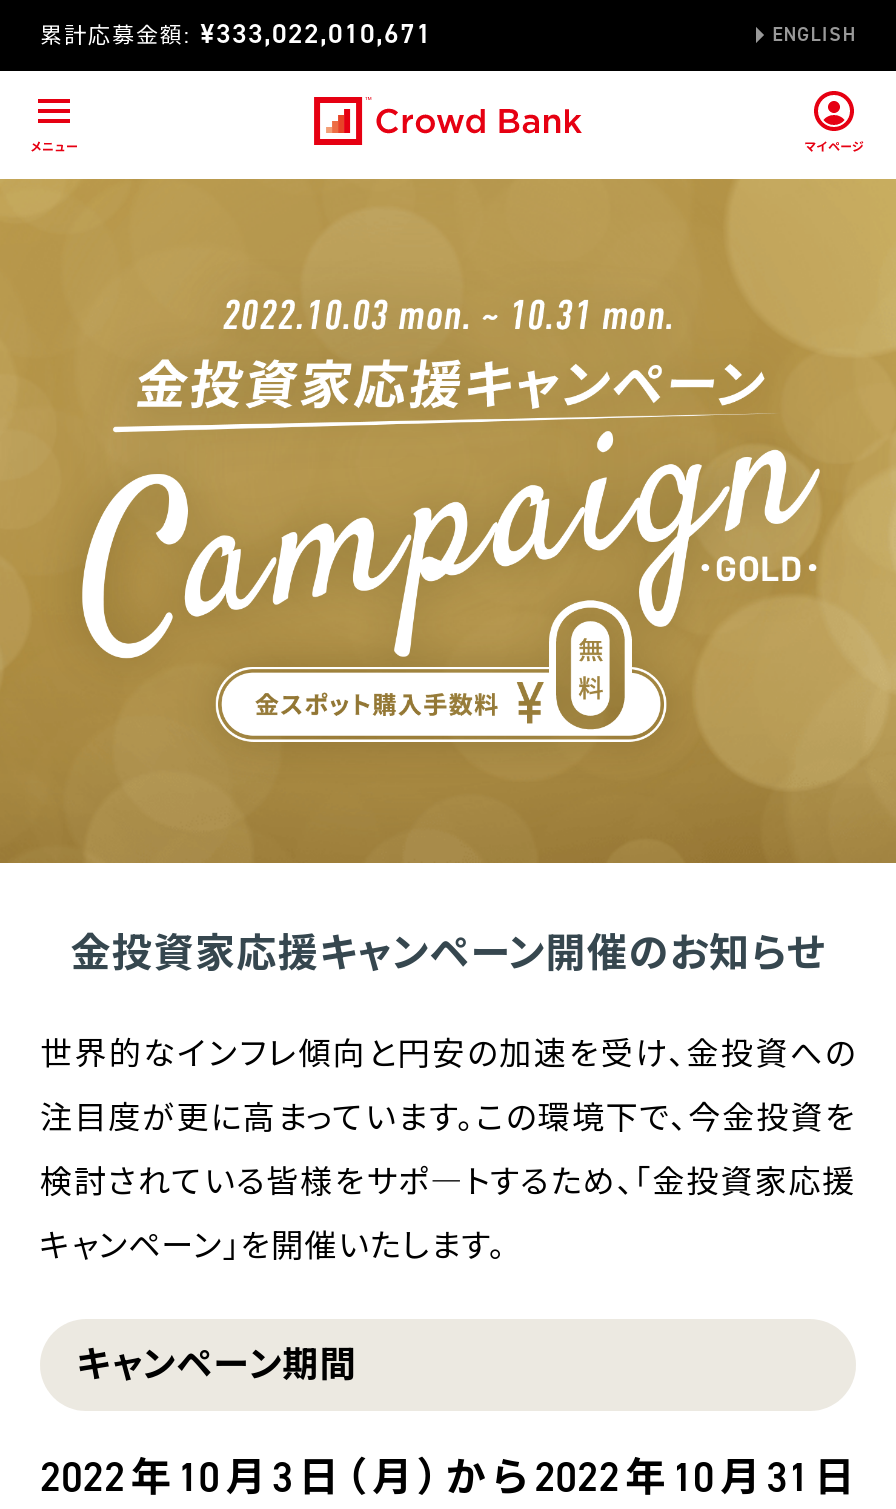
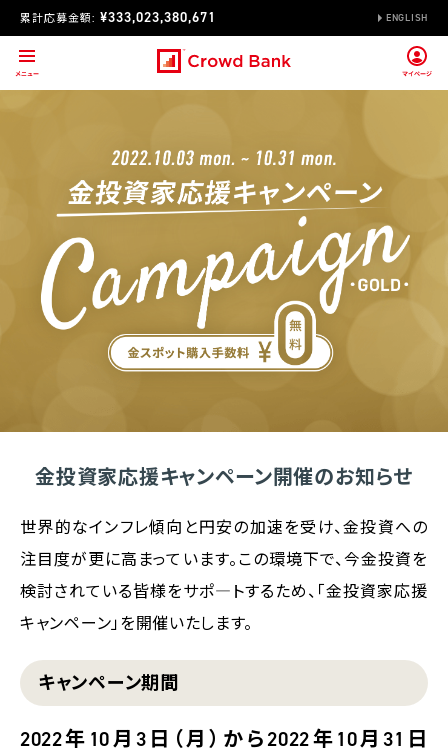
- 累計応募金額: ¥333,022,010,671
+ 累計応募金額: ¥333,023,380,671
